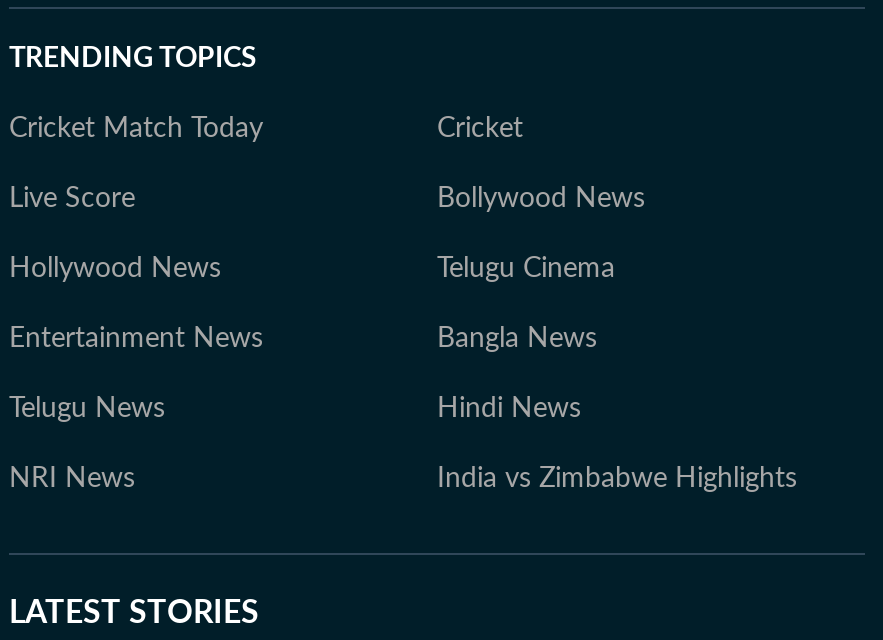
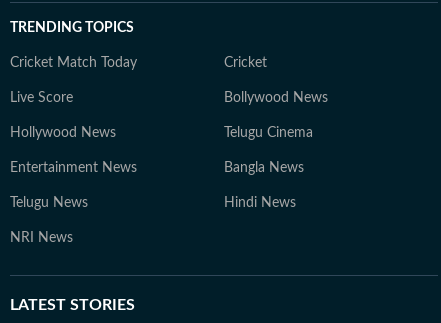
- India vs Zimbabwe Highlights
